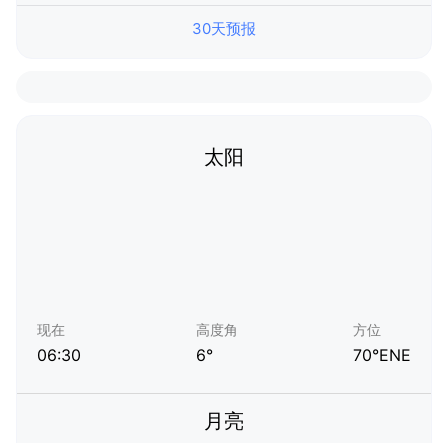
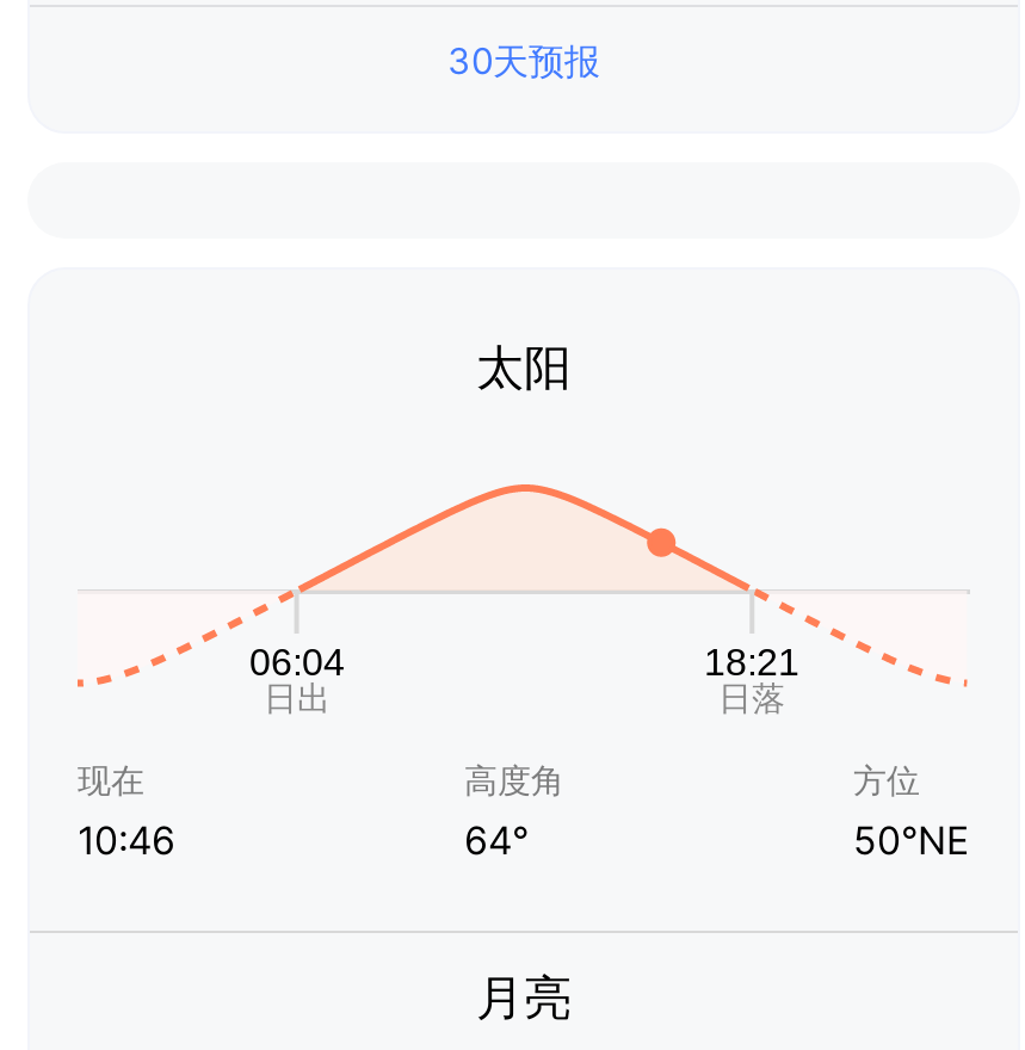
+ [image]

- 06:30
+ 10:46

- 6°
+ 64°

- 70°ENE
+ 50°NE
